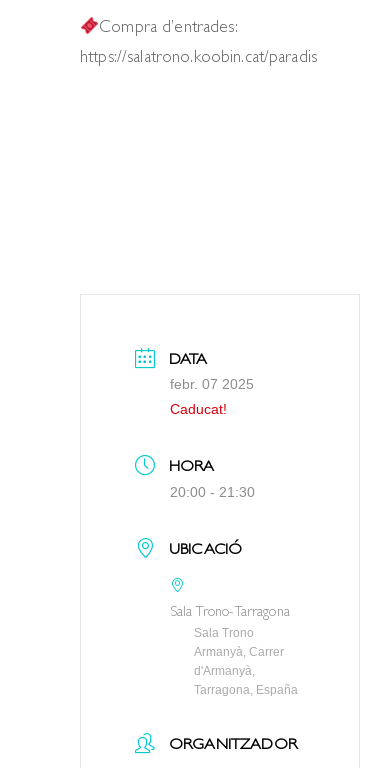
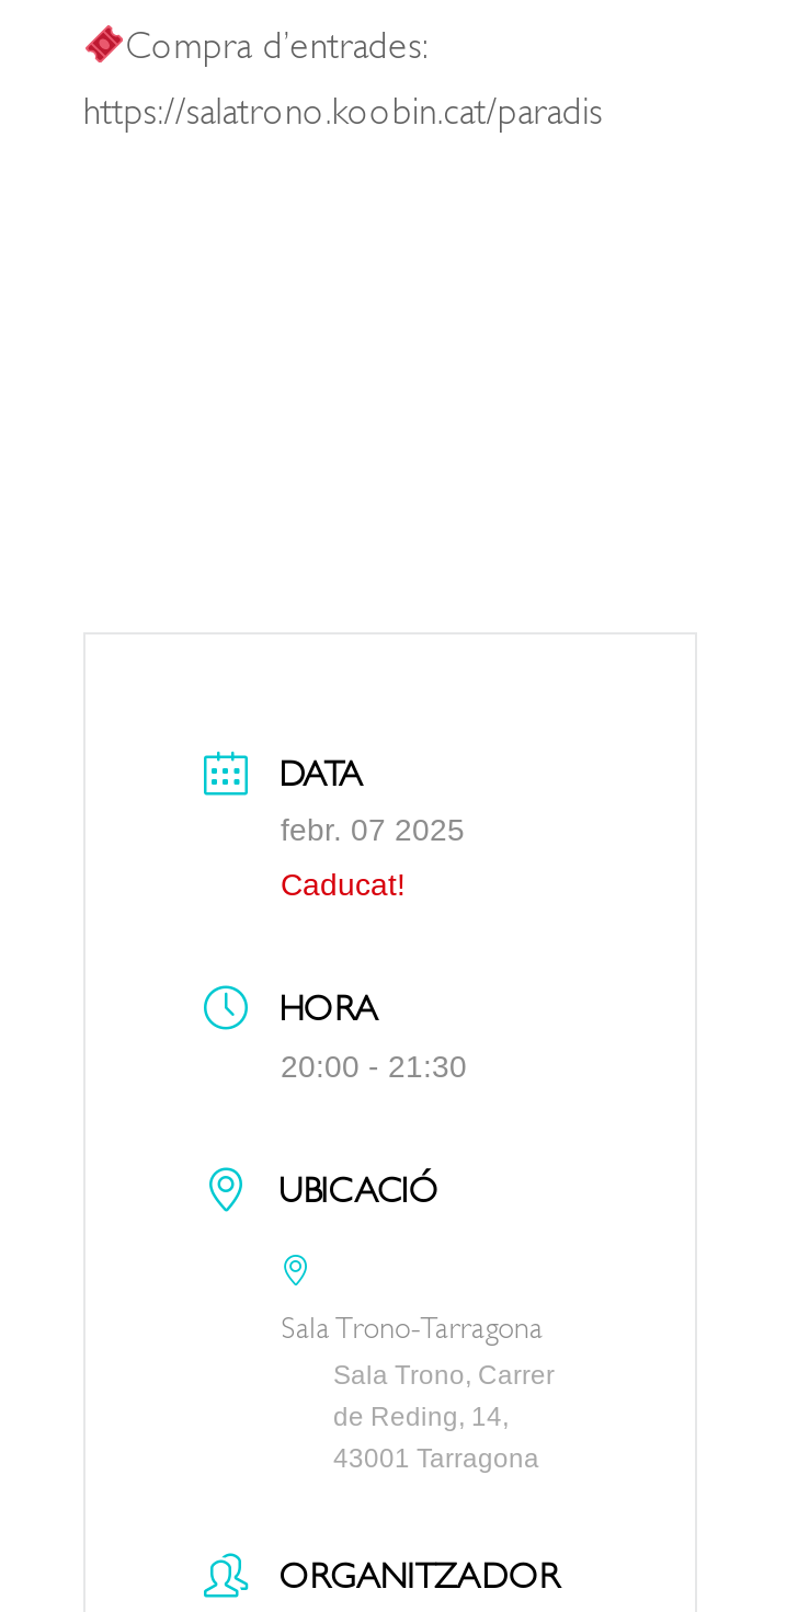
- Sala Trono
- Armanyà, Carrer
- d'Armanyà,
- Tarragona, España
+ Sala Trono, Carrer
+ de Reding, 14,
+ 43001 Tarragona
